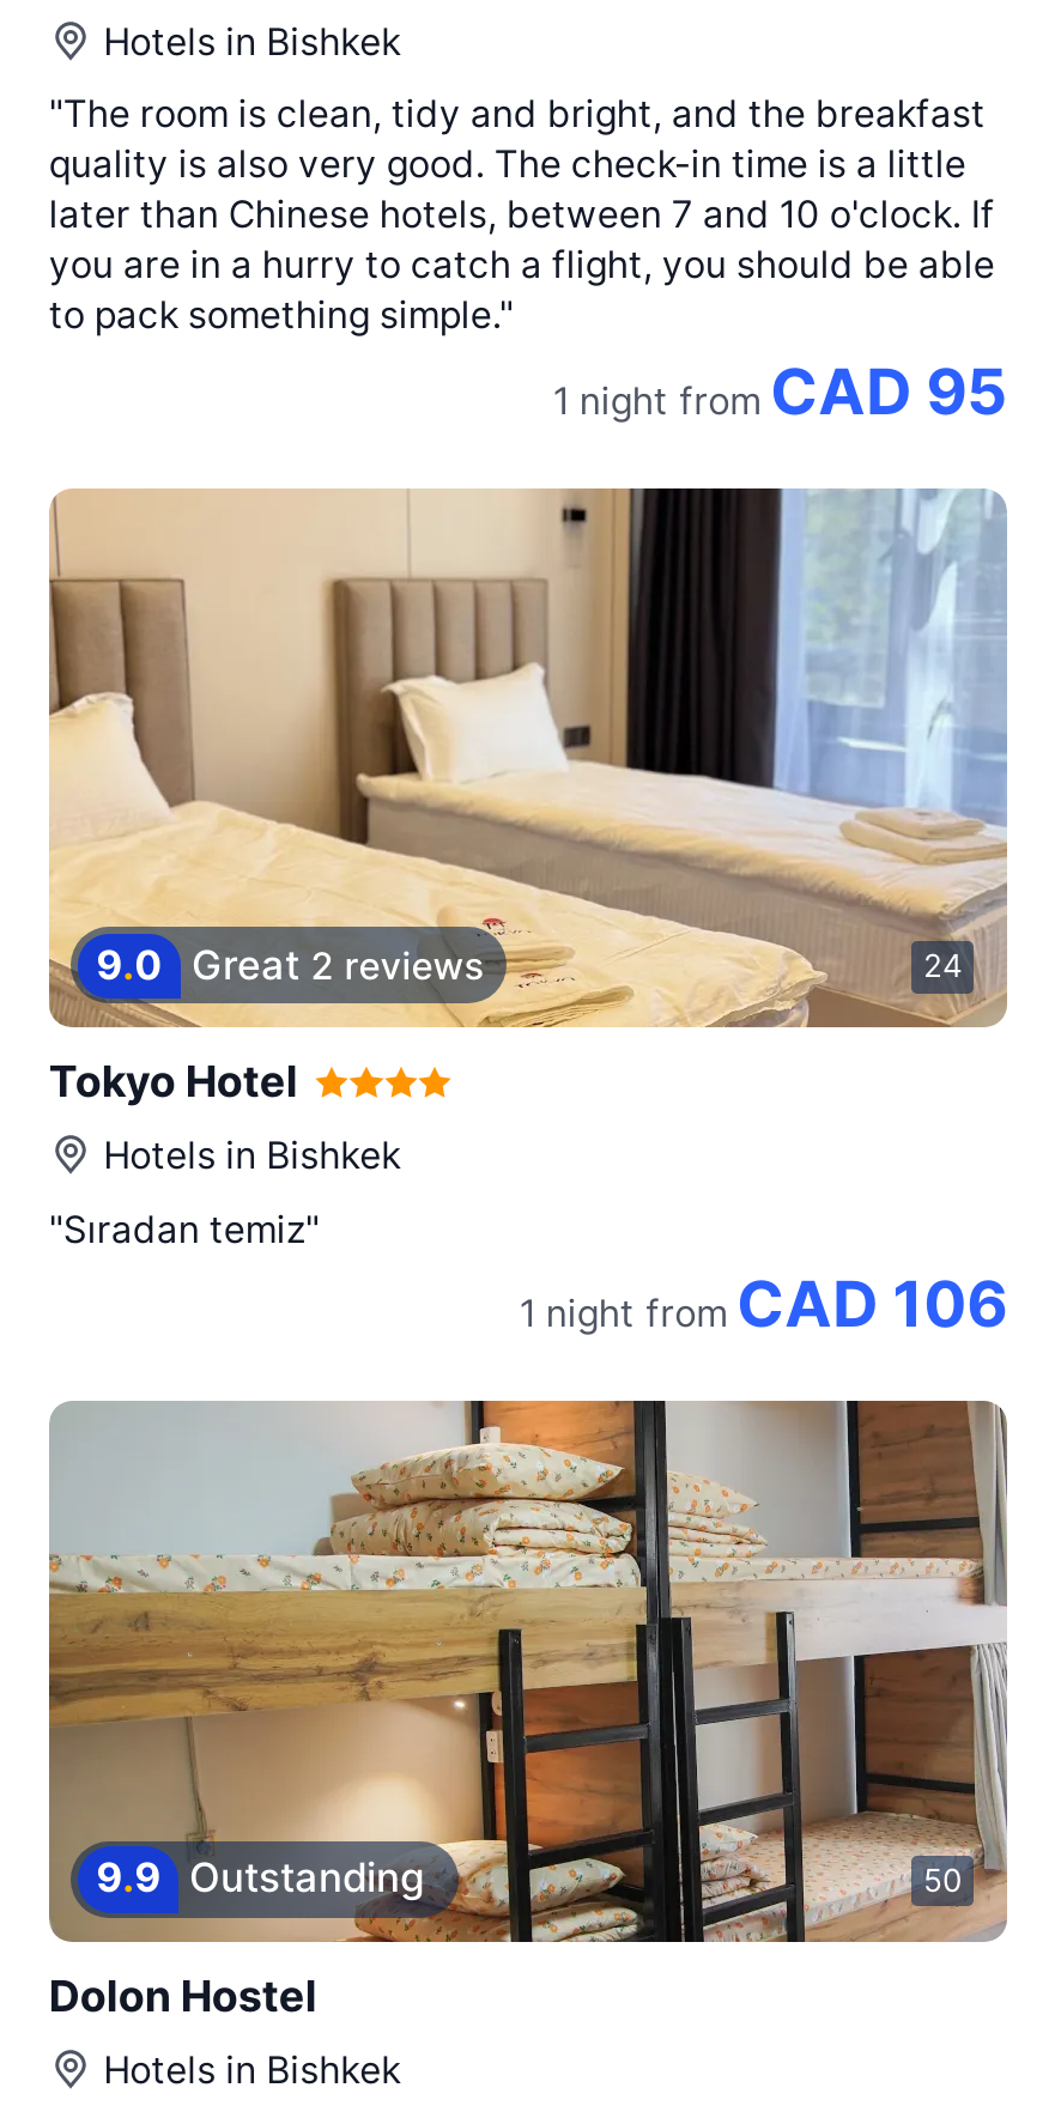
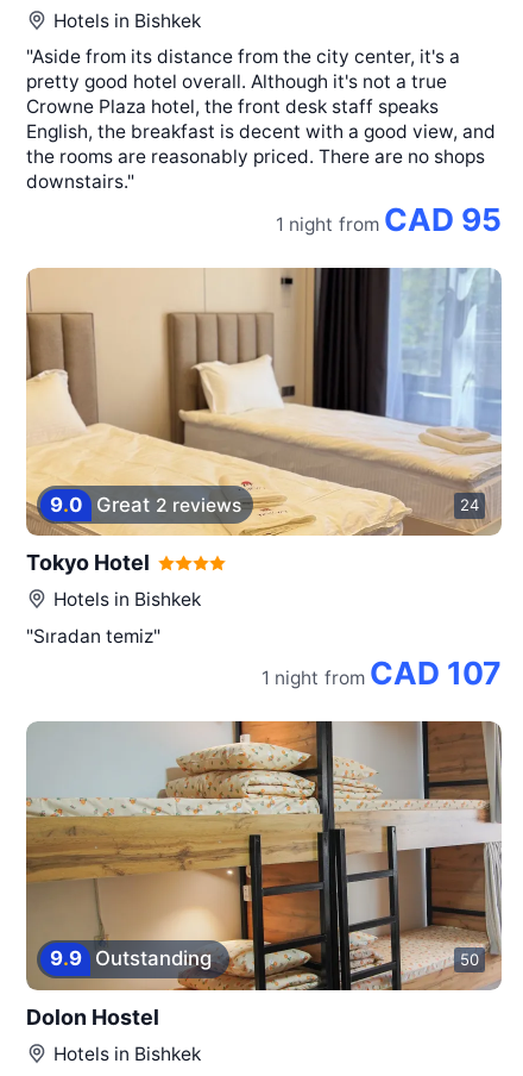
- "The room is clean, tidy and bright, and the breakfast
- quality is also very good. The check-in time is a little
- later than Chinese hotels, between 7 and 10 o'clock. If
- you are in a hurry to catch a flight, you should be able
- to pack something simple."
+ "Aside from its distance from the city center, it's a
+ pretty good hotel overall. Although it's not a true
+ Crowne Plaza hotel, the front desk staff speaks
+ English, the breakfast is decent with a good view, and
+ the rooms are reasonably priced. There are no shops
+ downstairs."

- 1 night from CAD 106
+ 1 night from CAD 107
